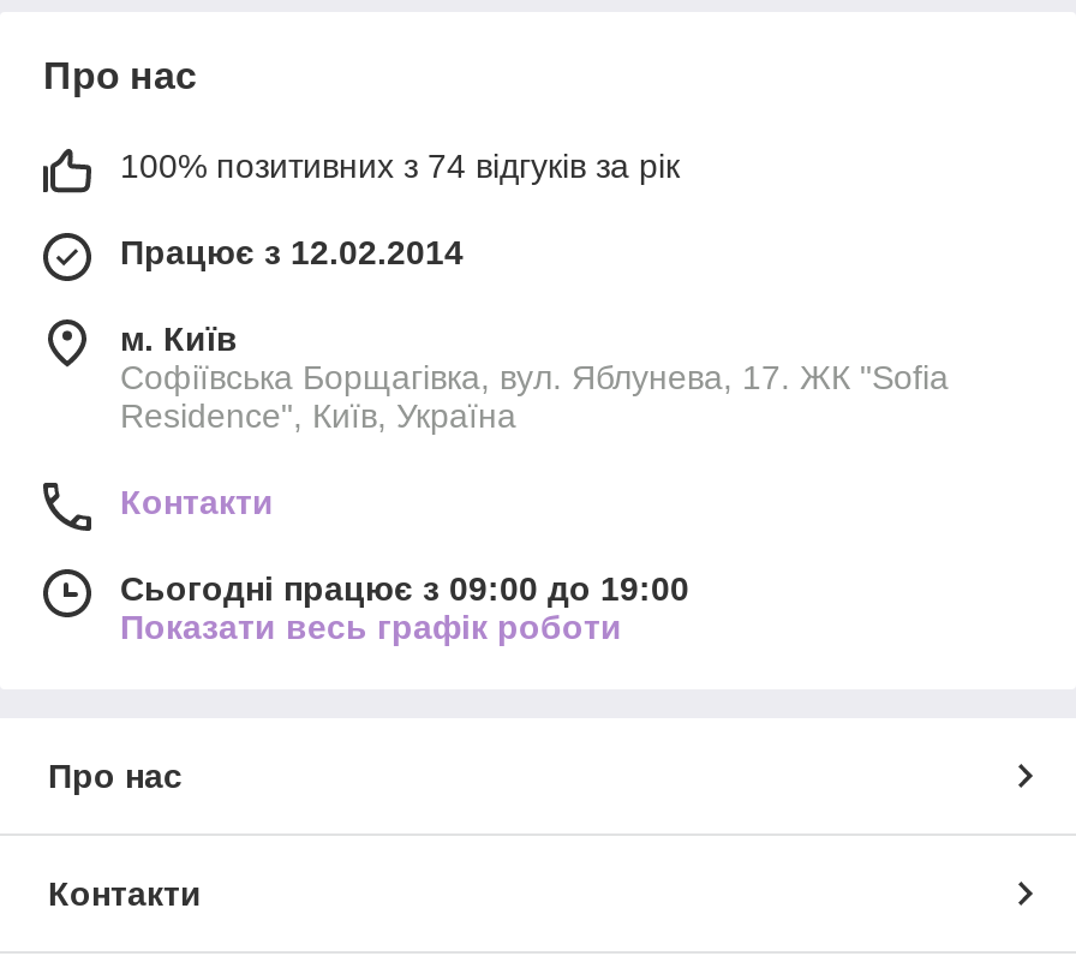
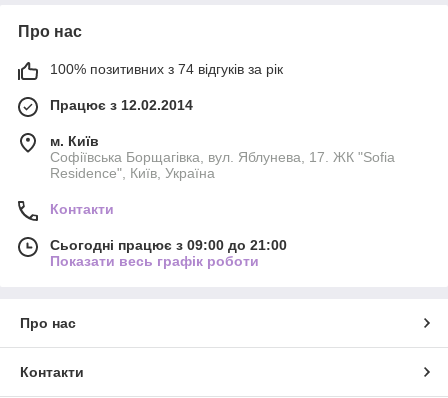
- Сьогодні працює з 09:00 до 19:00
+ Сьогодні працює з 09:00 до 21:00
